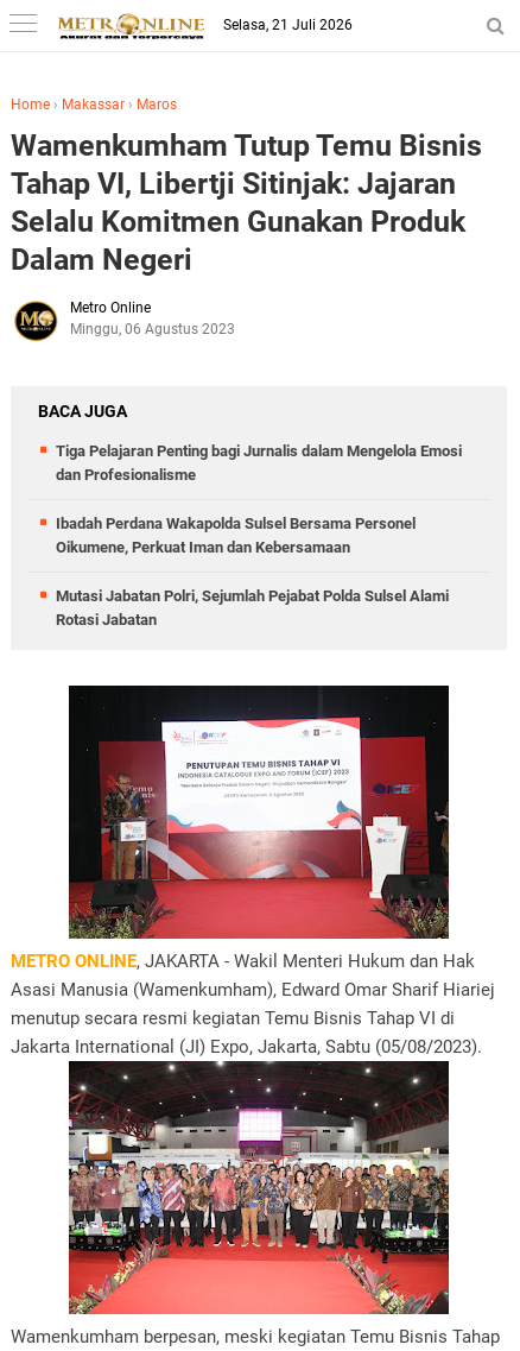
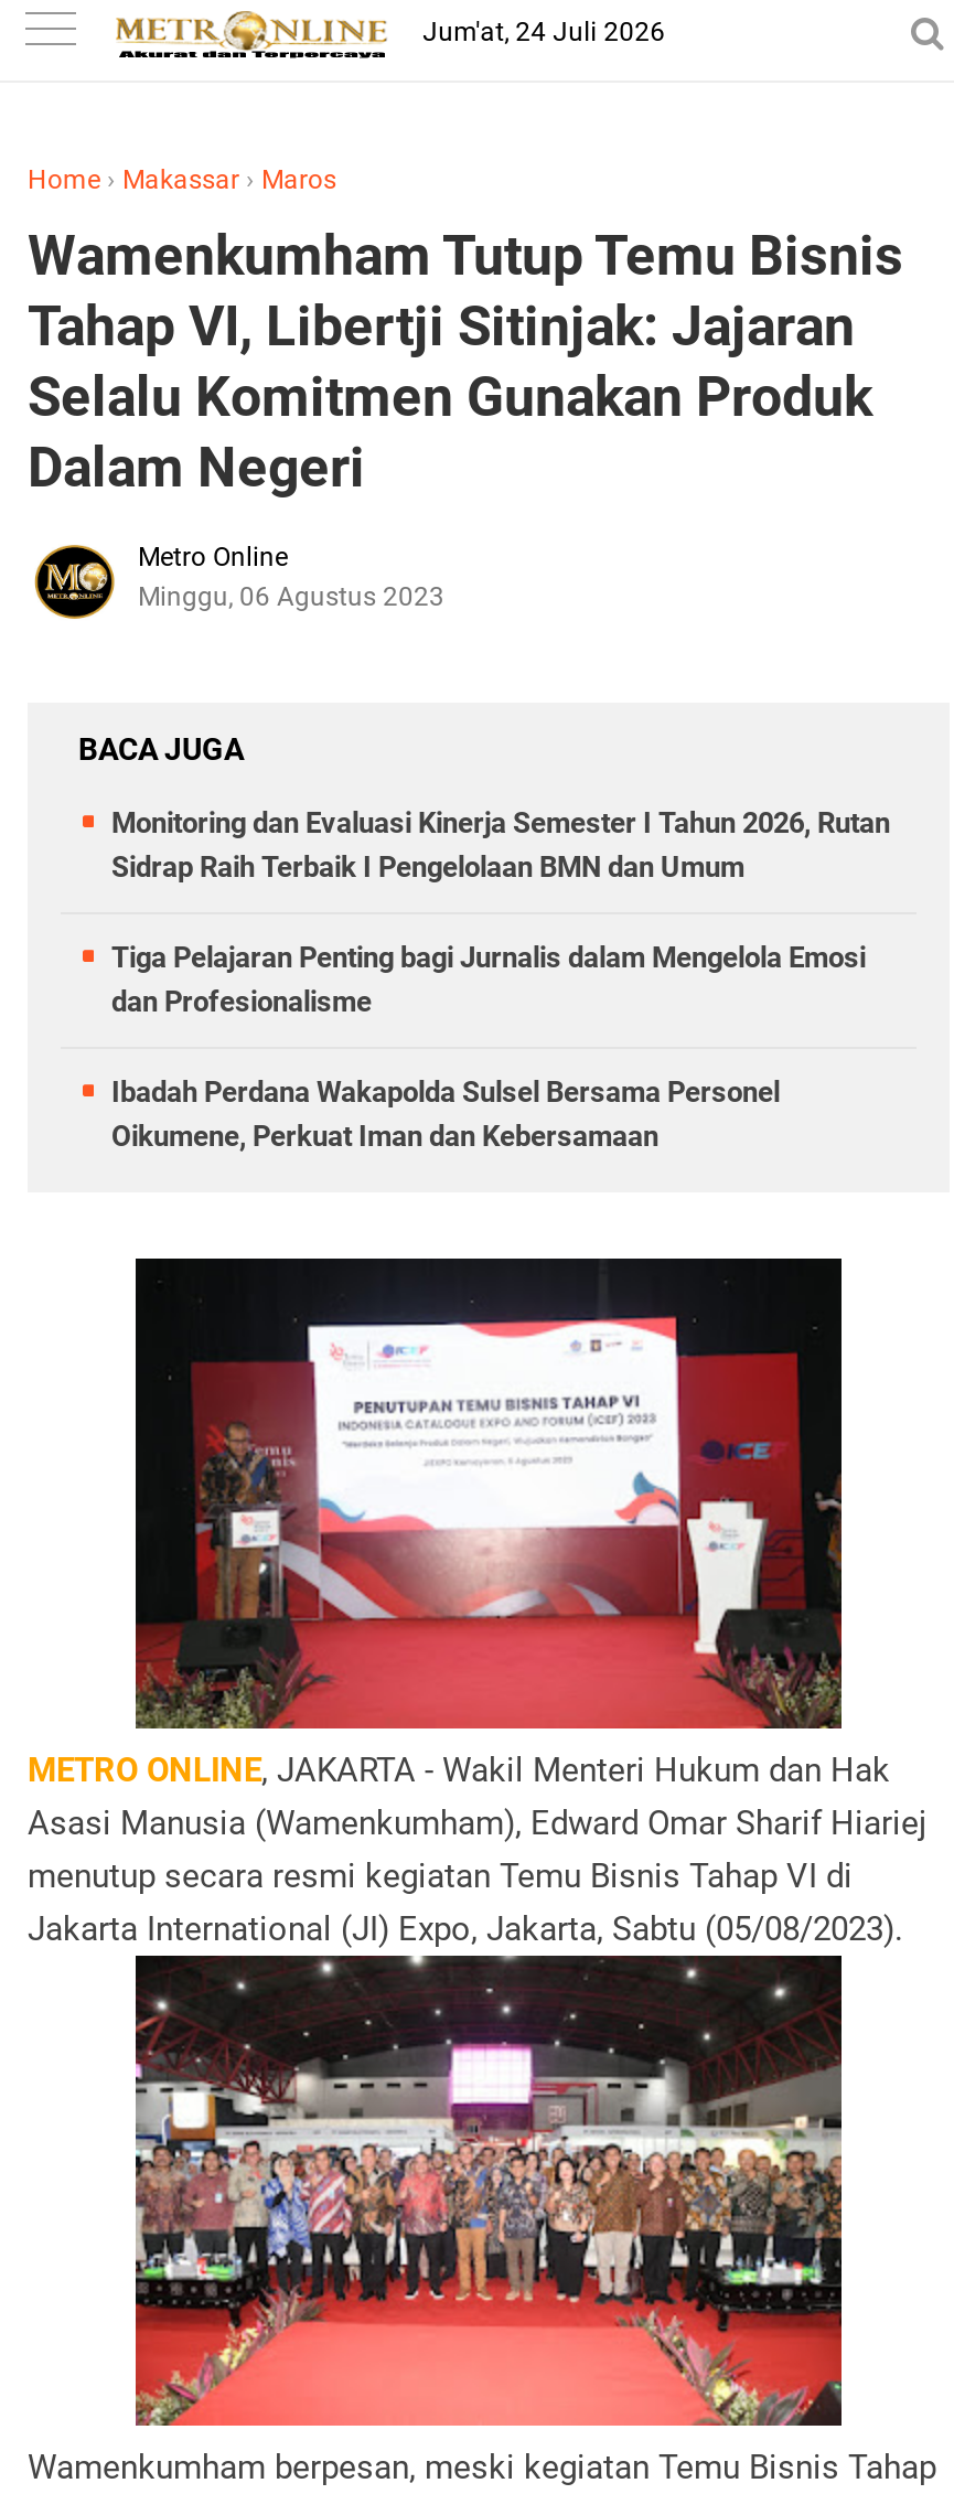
- Selasa, 21 Juli 2026
+ Jum'at, 24 Juli 2026

+ Monitoring dan Evaluasi Kinerja Semester I Tahun 2026, Rutan
+ Sidrap Raih Terbaik I Pengelolaan BMN dan Umum

moved down: Tiga Pelajaran Penting bagi Jurnalis dalam Mengelola Emosi | dan Profesionalisme | Ibadah Perdana Wakapolda Sulsel Bersama Personel | Oikumene, Perkuat Iman dan Kebersamaan

- Mutasi Jabatan Polri, Sejumlah Pejabat Polda Sulsel Alami
- Rotasi Jabatan
